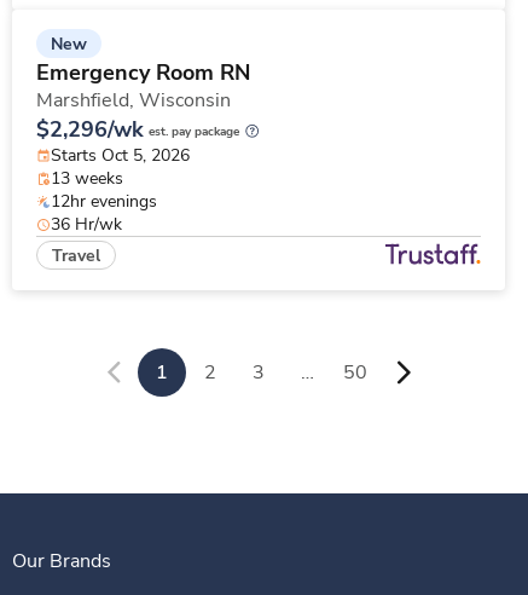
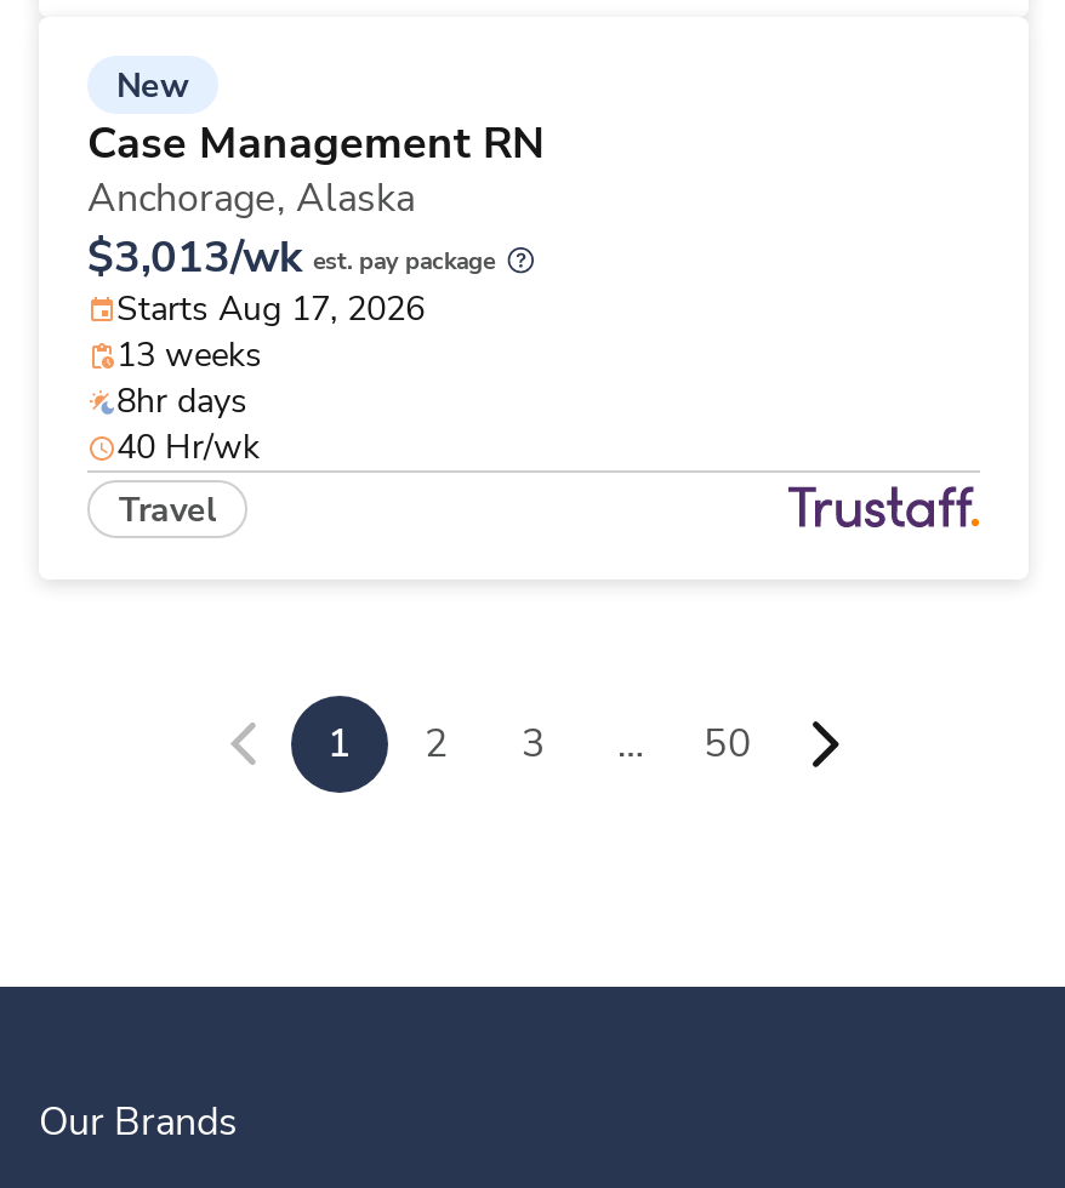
- Emergency Room RN
- Marshfield, Wisconsin
- $2,296/wk est. pay package
- Starts Oct 5, 2026
+ Case Management RN
+ Anchorage, Alaska
+ $3,013/wk est. pay package
+ Starts Aug 17, 2026

- 12hr evenings
- 36 Hr/wk
+ 8hr days
+ 40 Hr/wk
